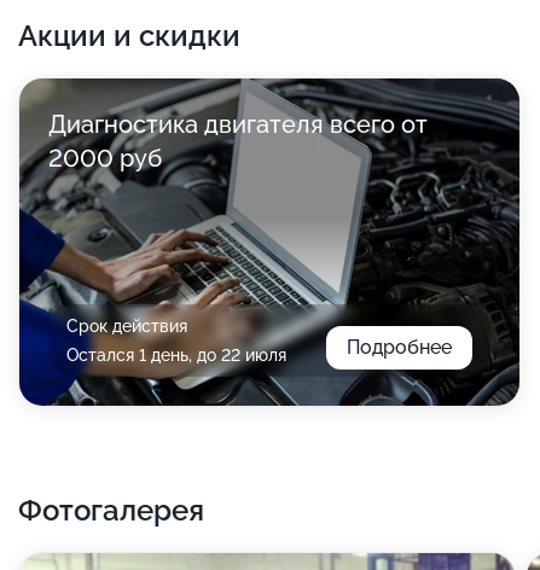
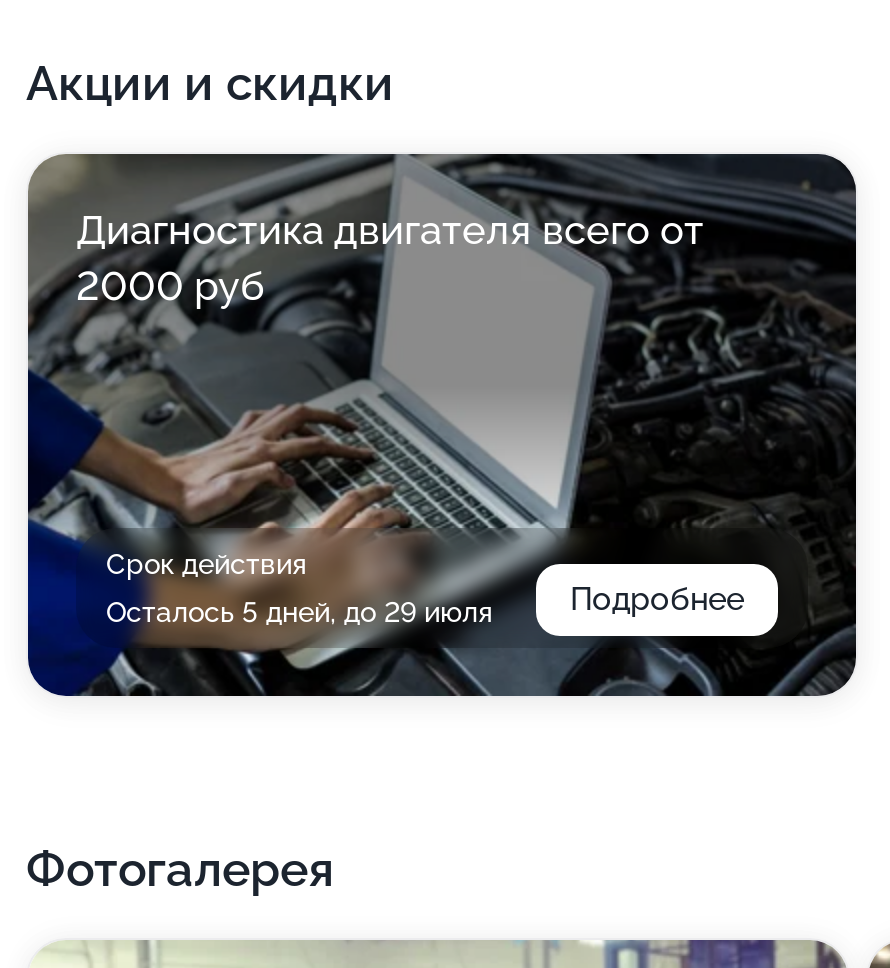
- Остался 1 день, до 22 июля
+ Осталось 5 дней, до 29 июля
